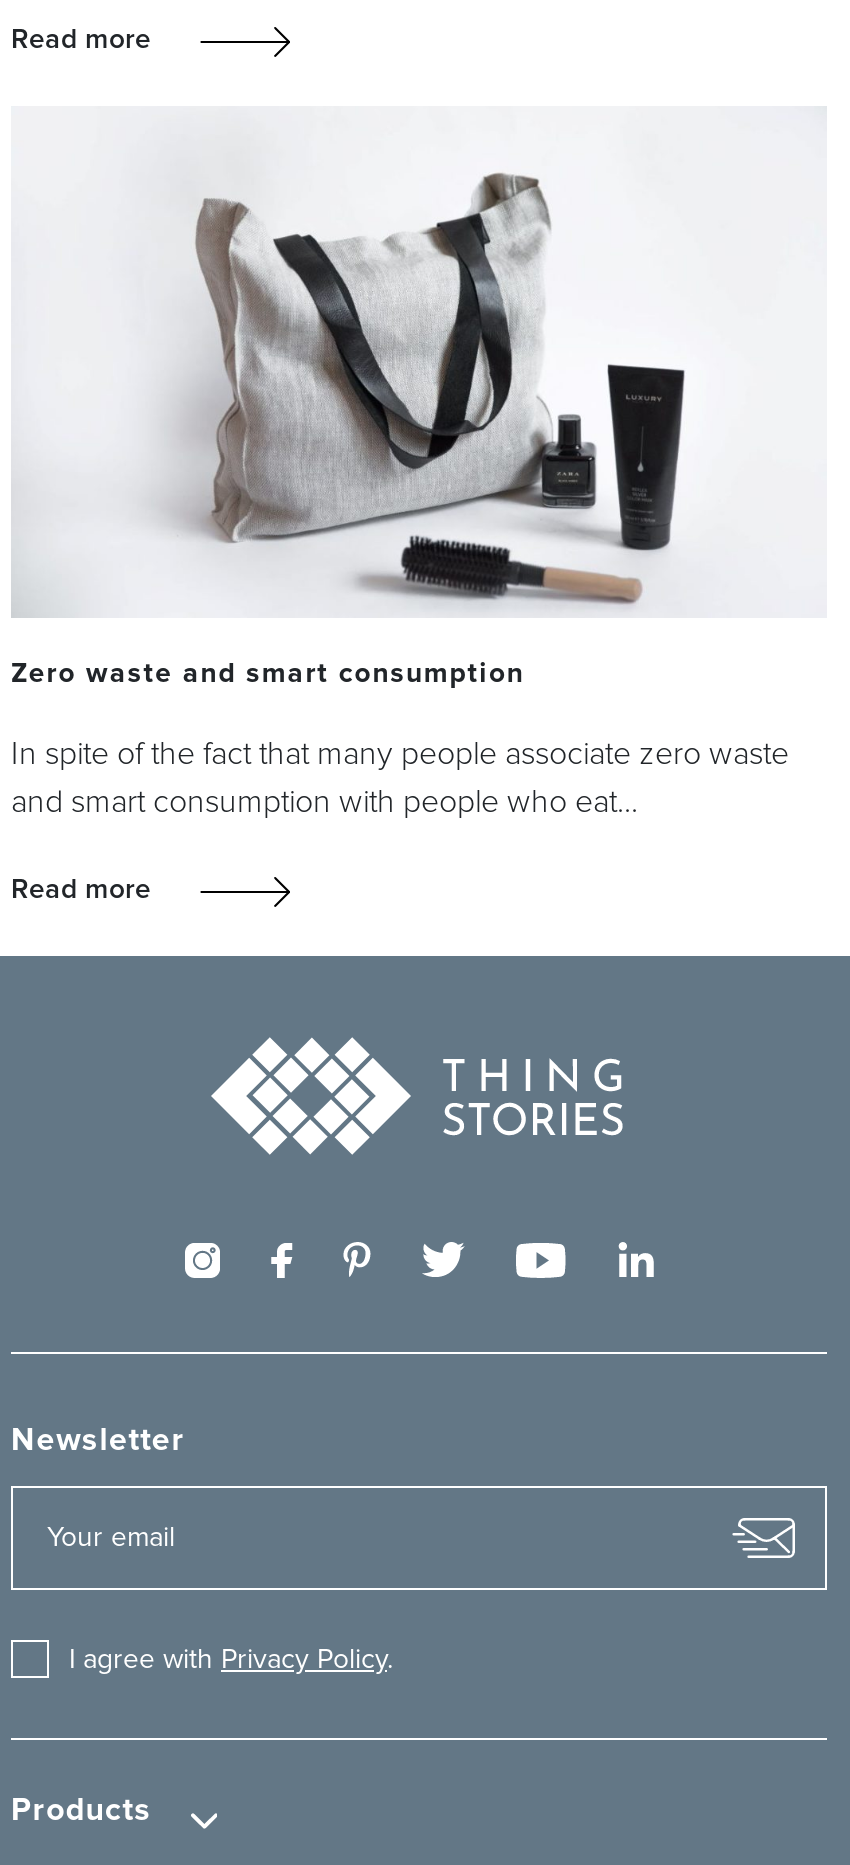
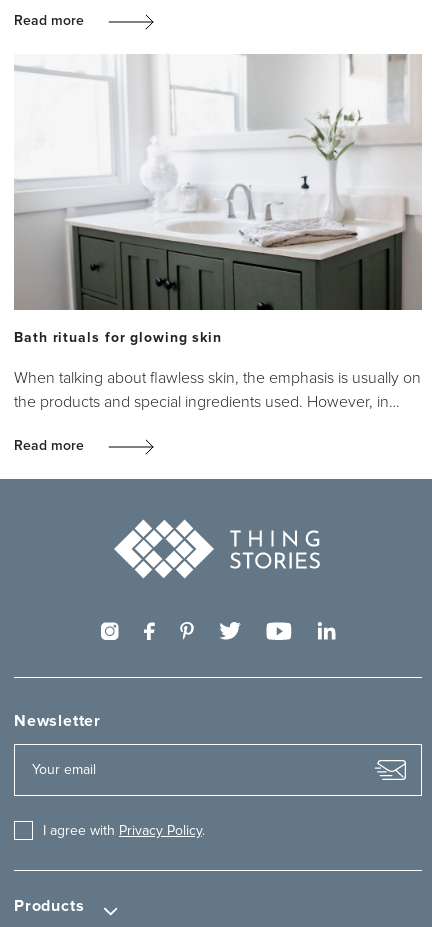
- [image]
- Zero waste and smart consumption
+ [image]
+ Bath rituals for glowing skin

- In spite of the fact that many people associate zero waste
+ When talking about flawless skin, the emphasis is usually on

- and smart consumption with people who eat…
+ the products and special ingredients used. However, in…
